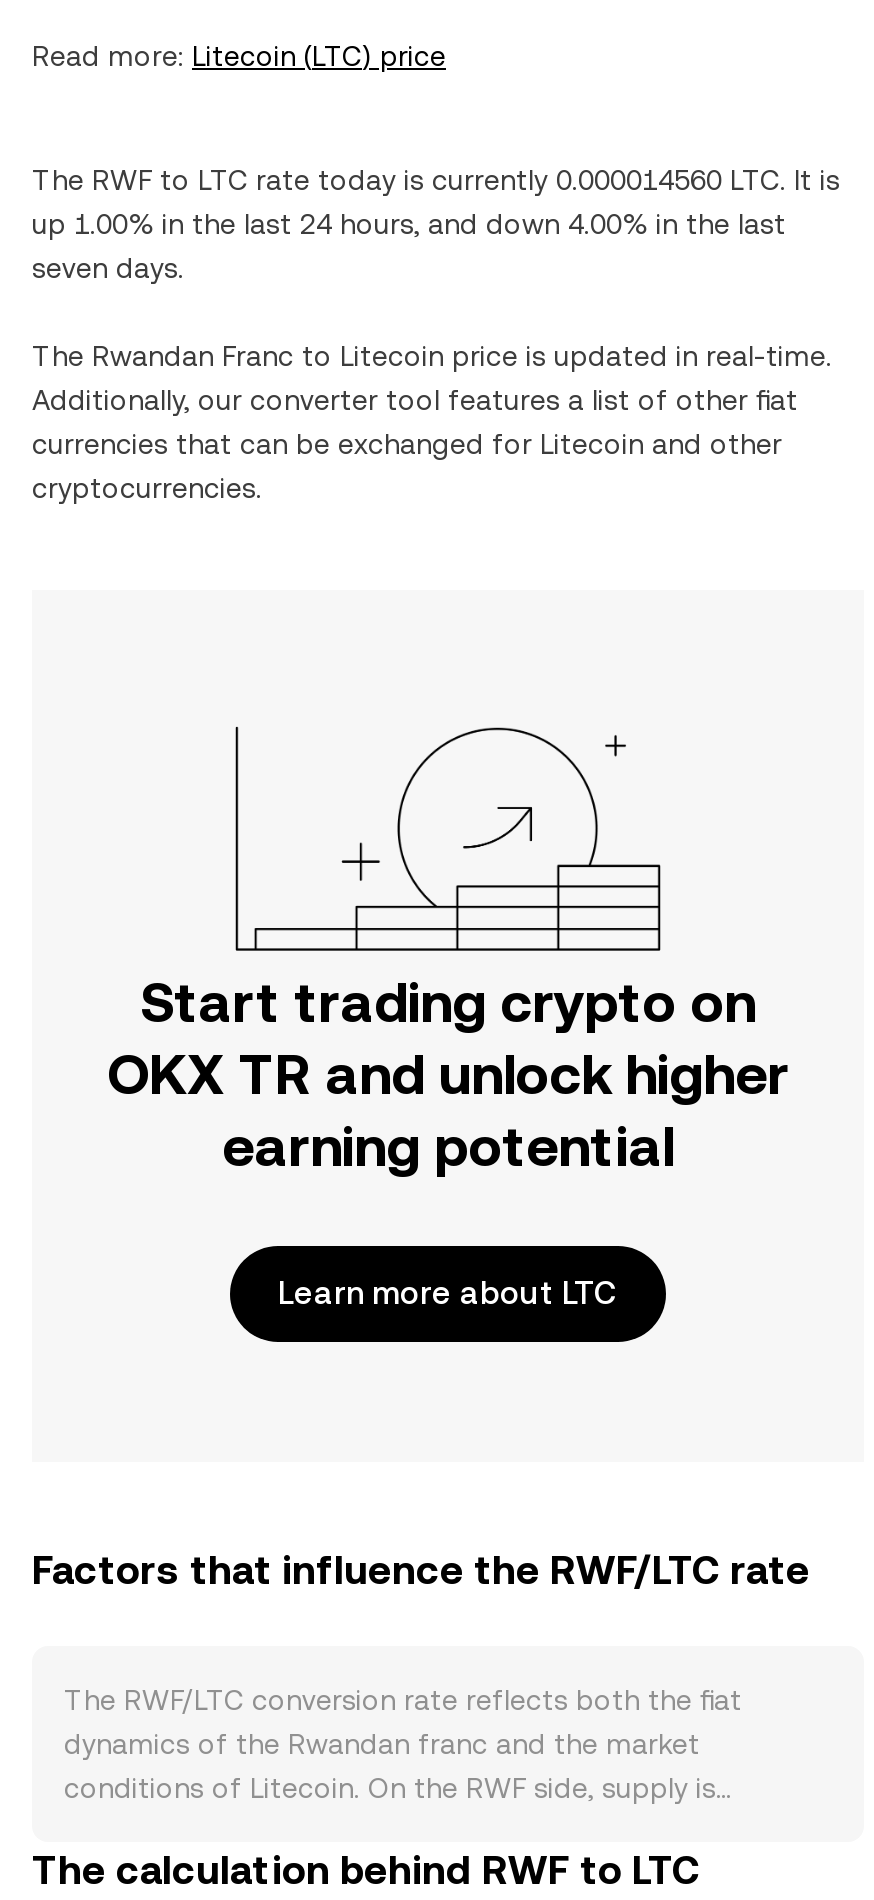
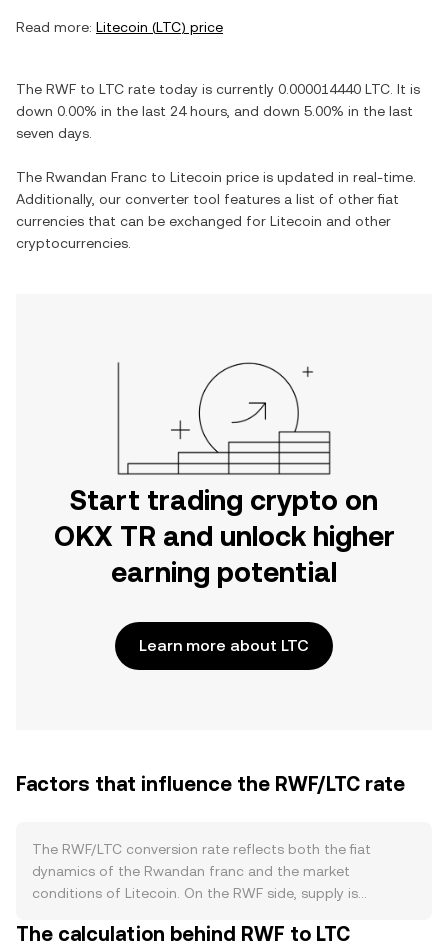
- The RWF to LTC rate today is currently 0.000014560 LTC. It is
+ The RWF to LTC rate today is currently 0.000014440 LTC. It is

- up 1.00% in the last 24 hours, and down 4.00% in the last
+ down 0.00% in the last 24 hours, and down 5.00% in the last
